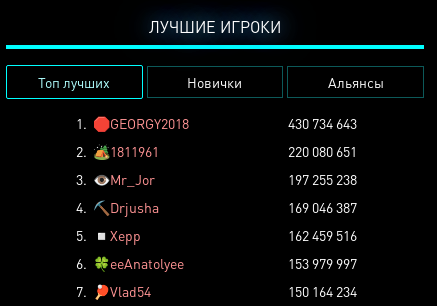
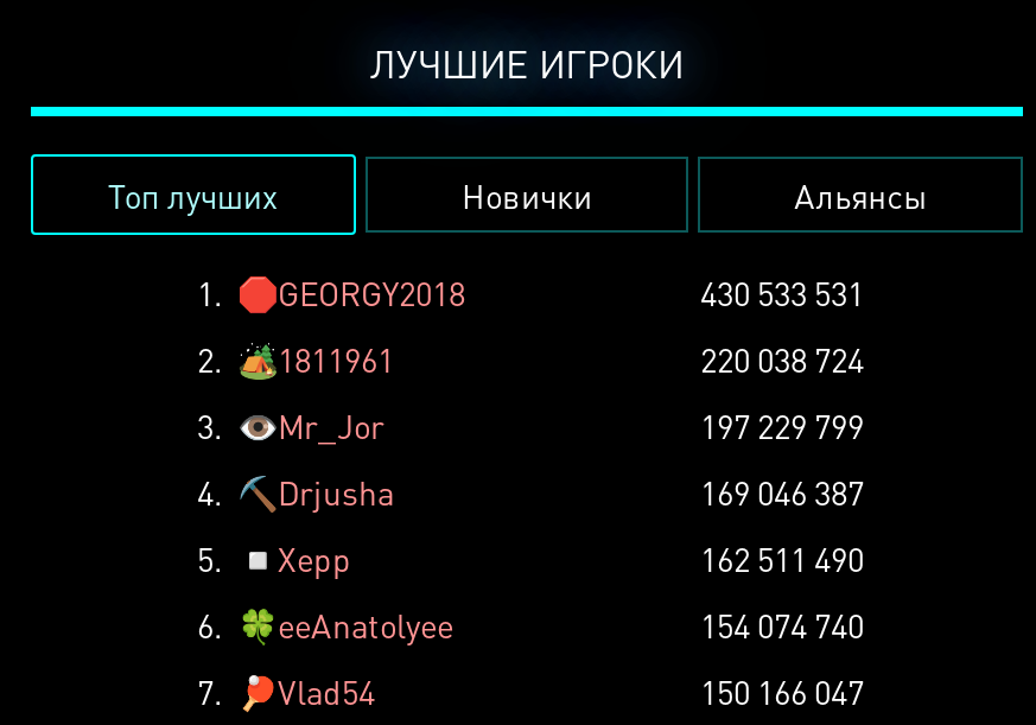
- 430 734 643
+ 430 533 531

- 220 080 651
+ 220 038 724

- 197 255 238
+ 197 229 799

- 162 459 516
+ 162 511 490

- 153 979 997
+ 154 074 740

- 150 164 234
+ 150 166 047
